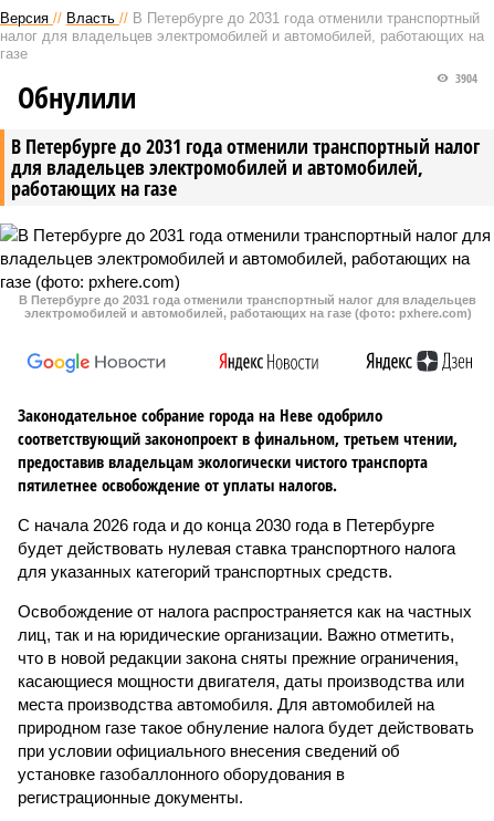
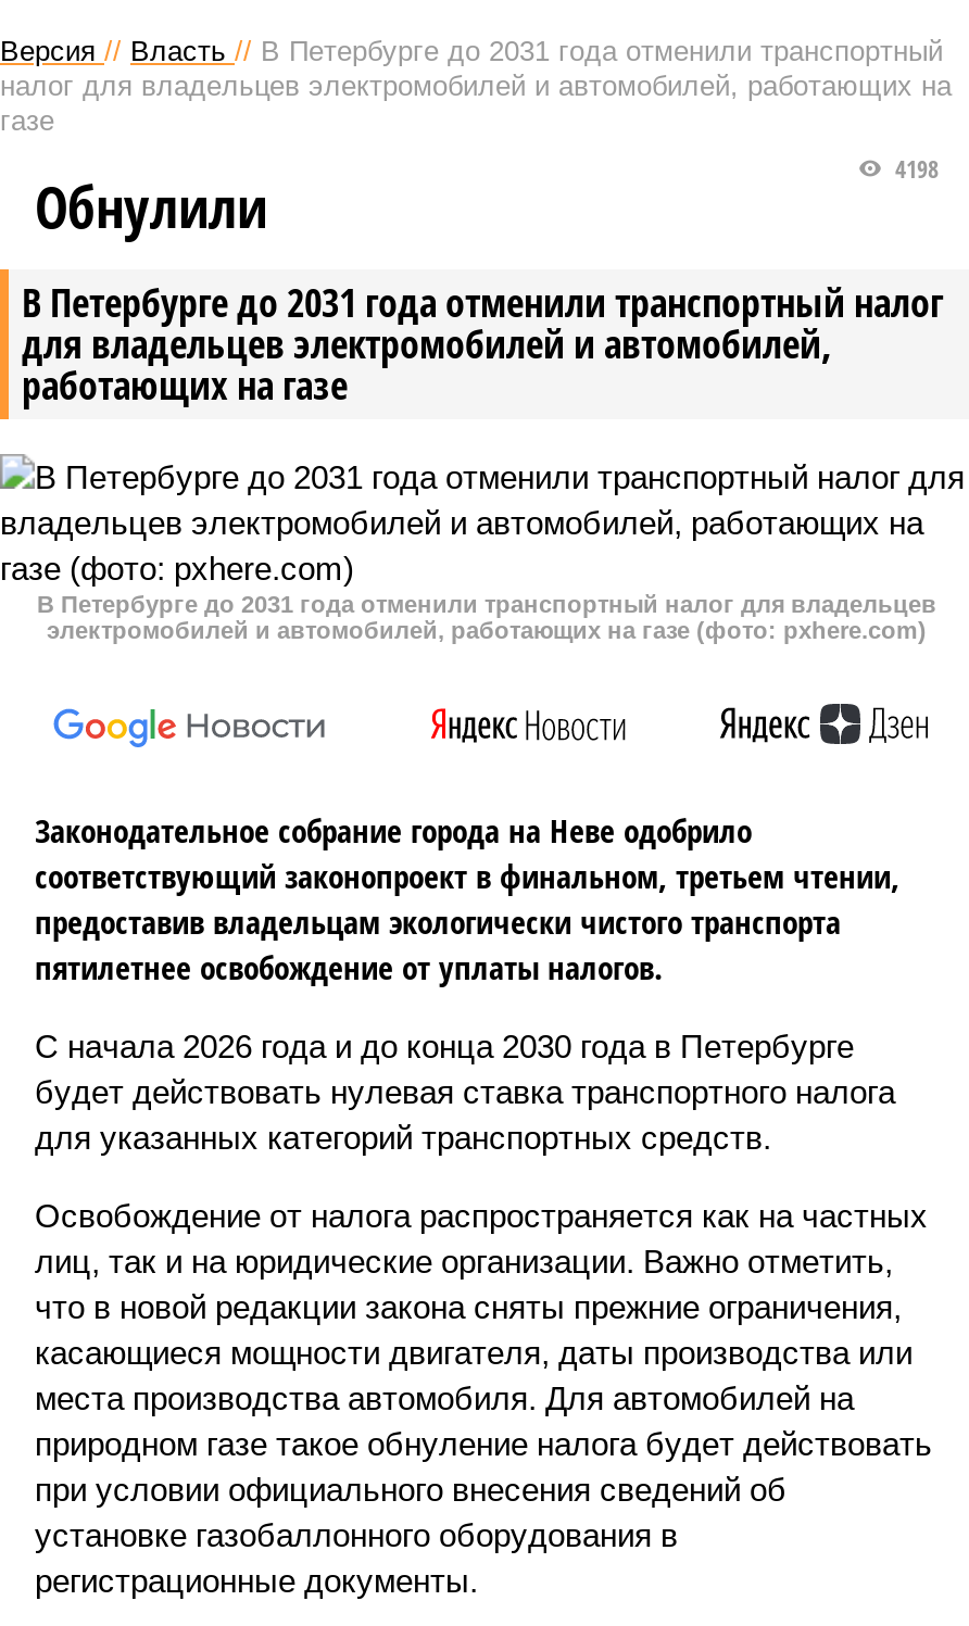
- 3904
+ 4198
